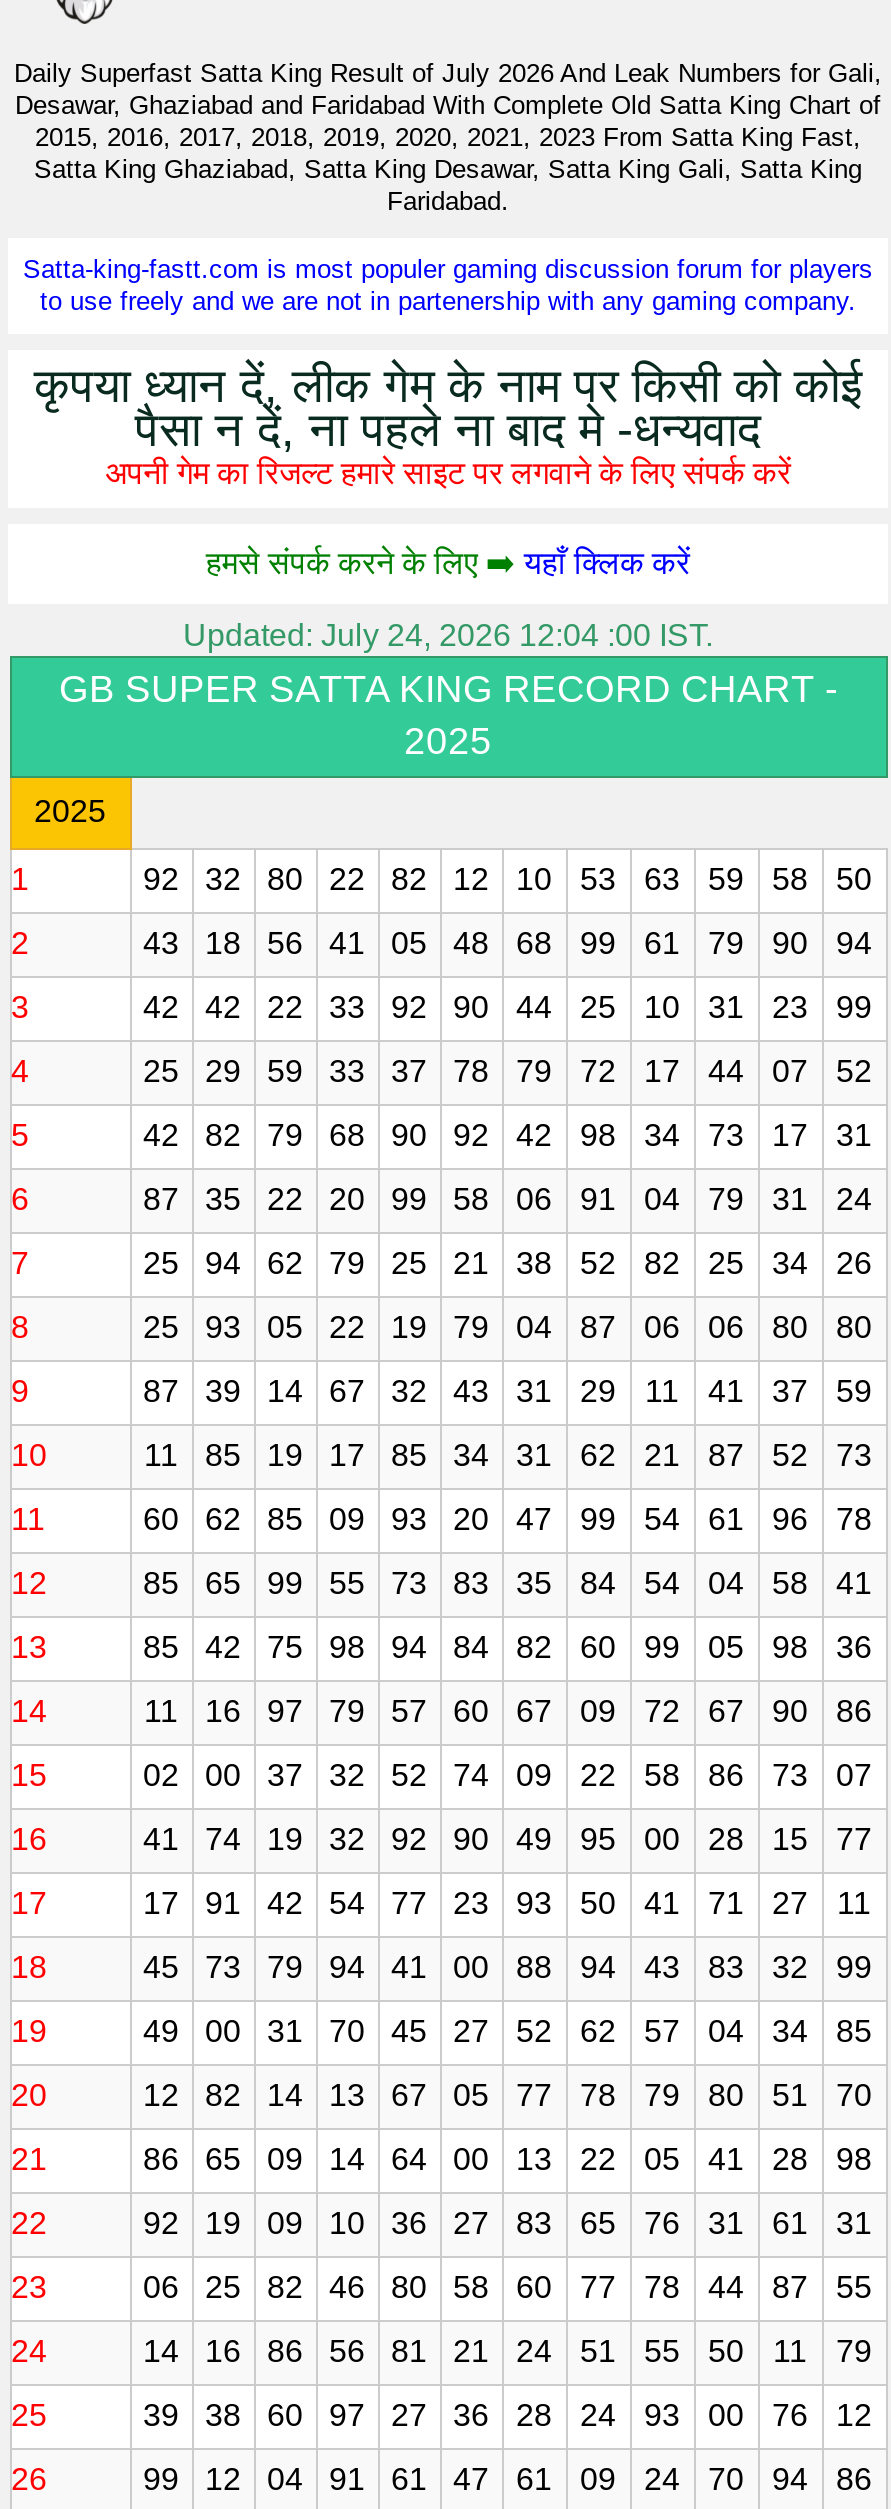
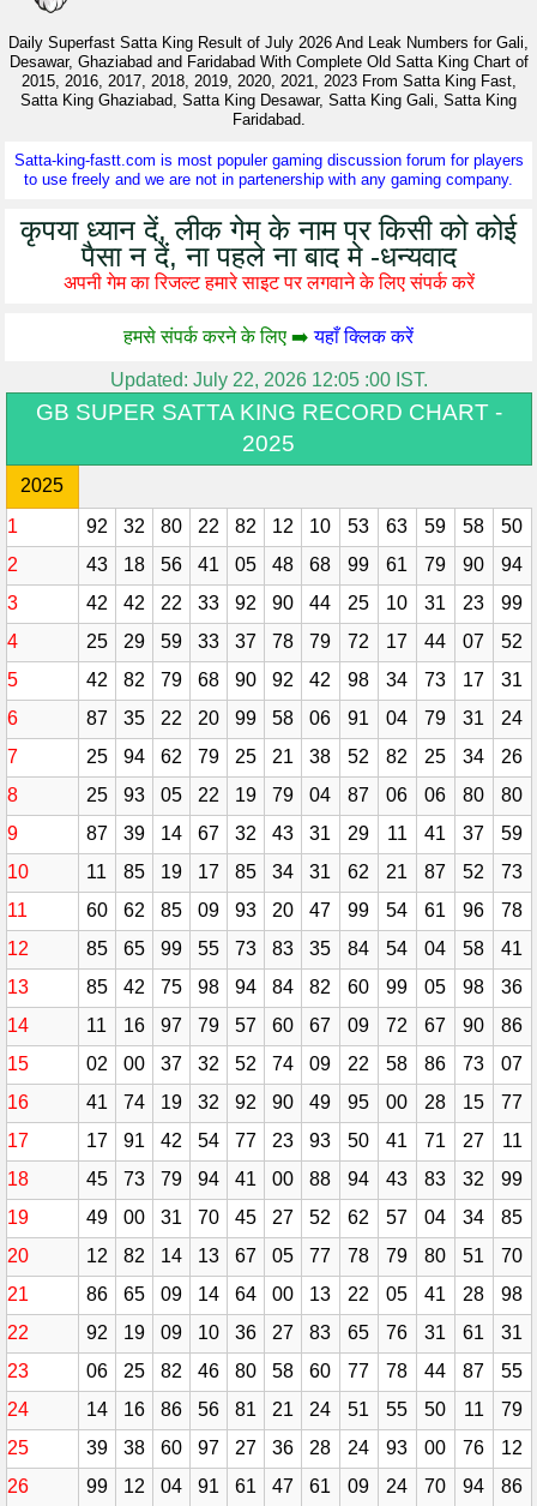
- Updated: July 24, 2026 12:04 :00 IST.
+ Updated: July 22, 2026 12:05 :00 IST.
